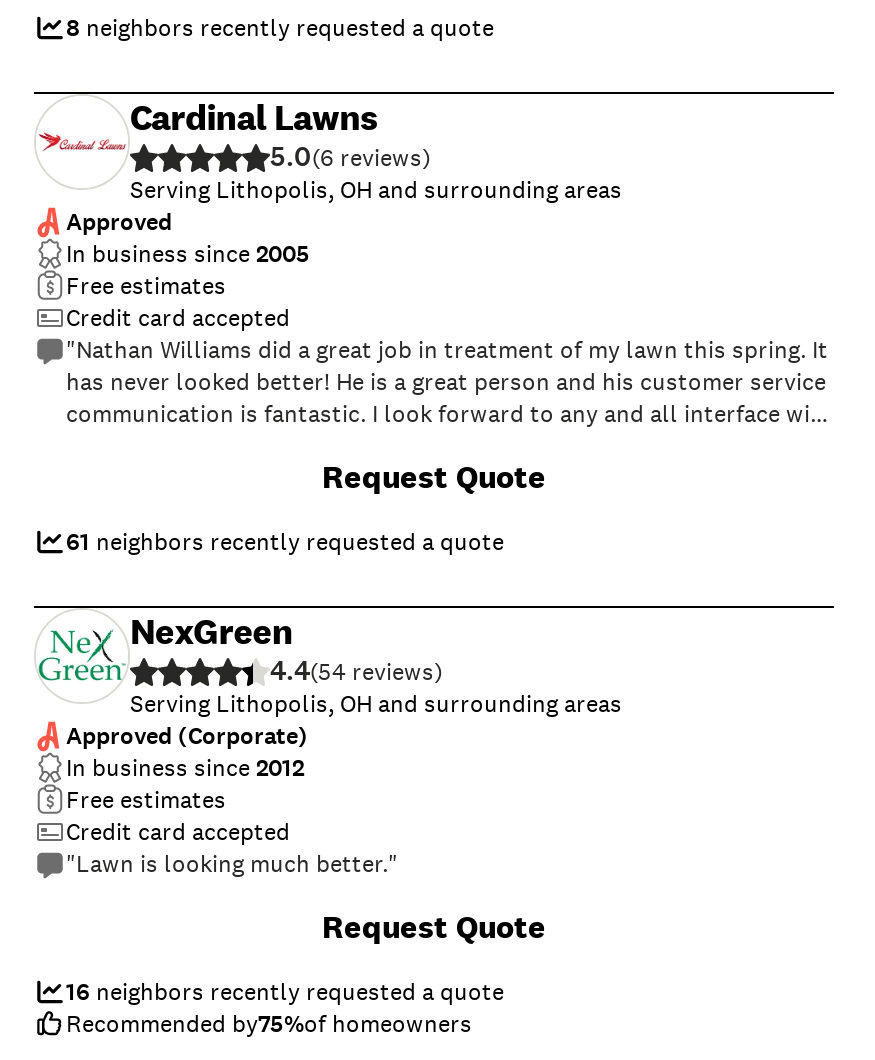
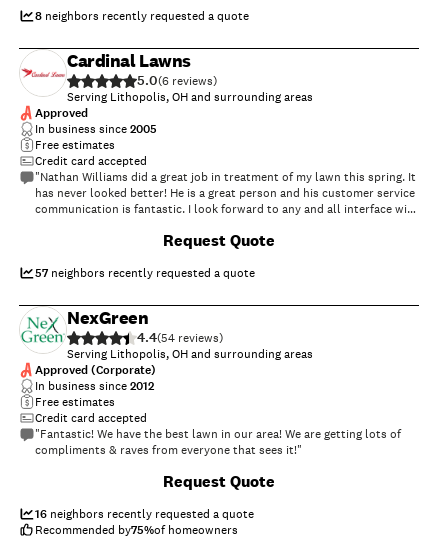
- 61 neighbors recently requested a quote
+ 57 neighbors recently requested a quote

- "Lawn is looking much better."
+ "Fantastic! We have the best lawn in our area! We are getting lots of
+ compliments & raves from everyone that sees it!"
